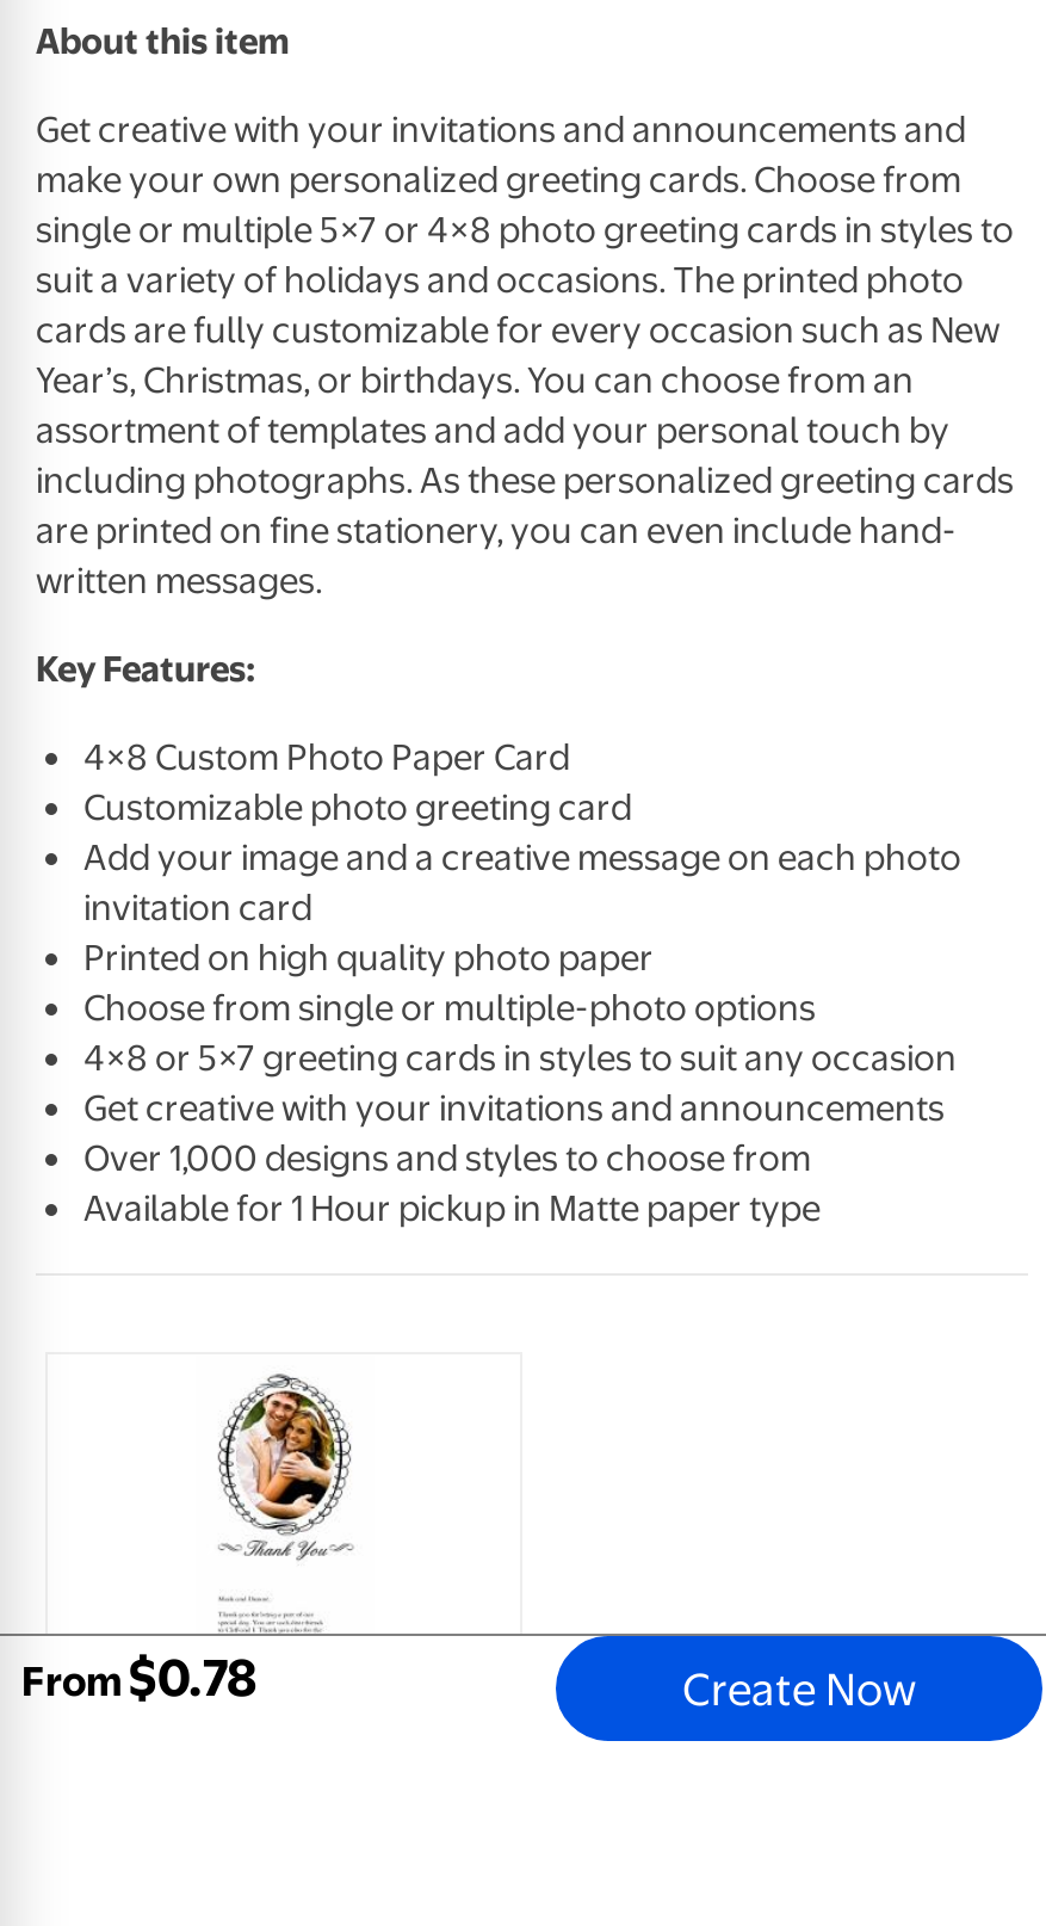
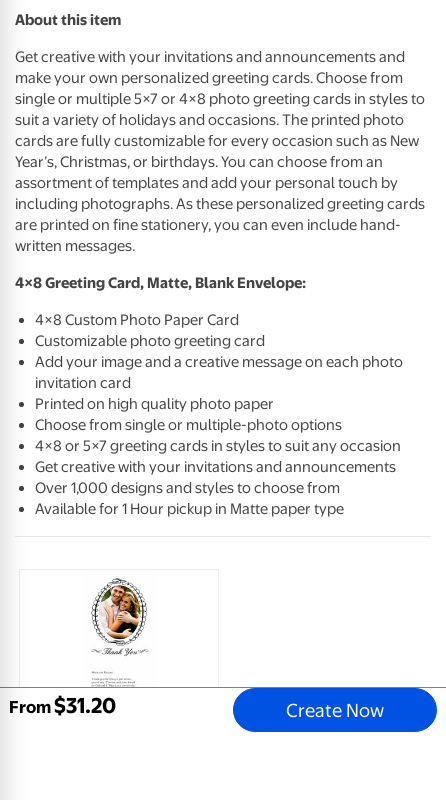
- Key Features:
+ 4×8 Greeting Card, Matte, Blank Envelope:

- $0.78
+ $31.20
